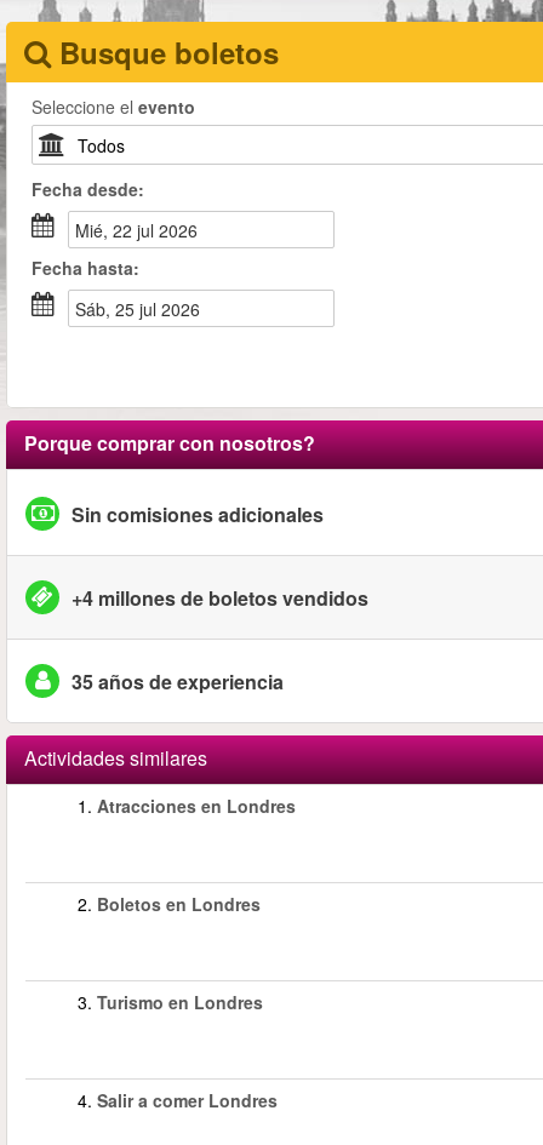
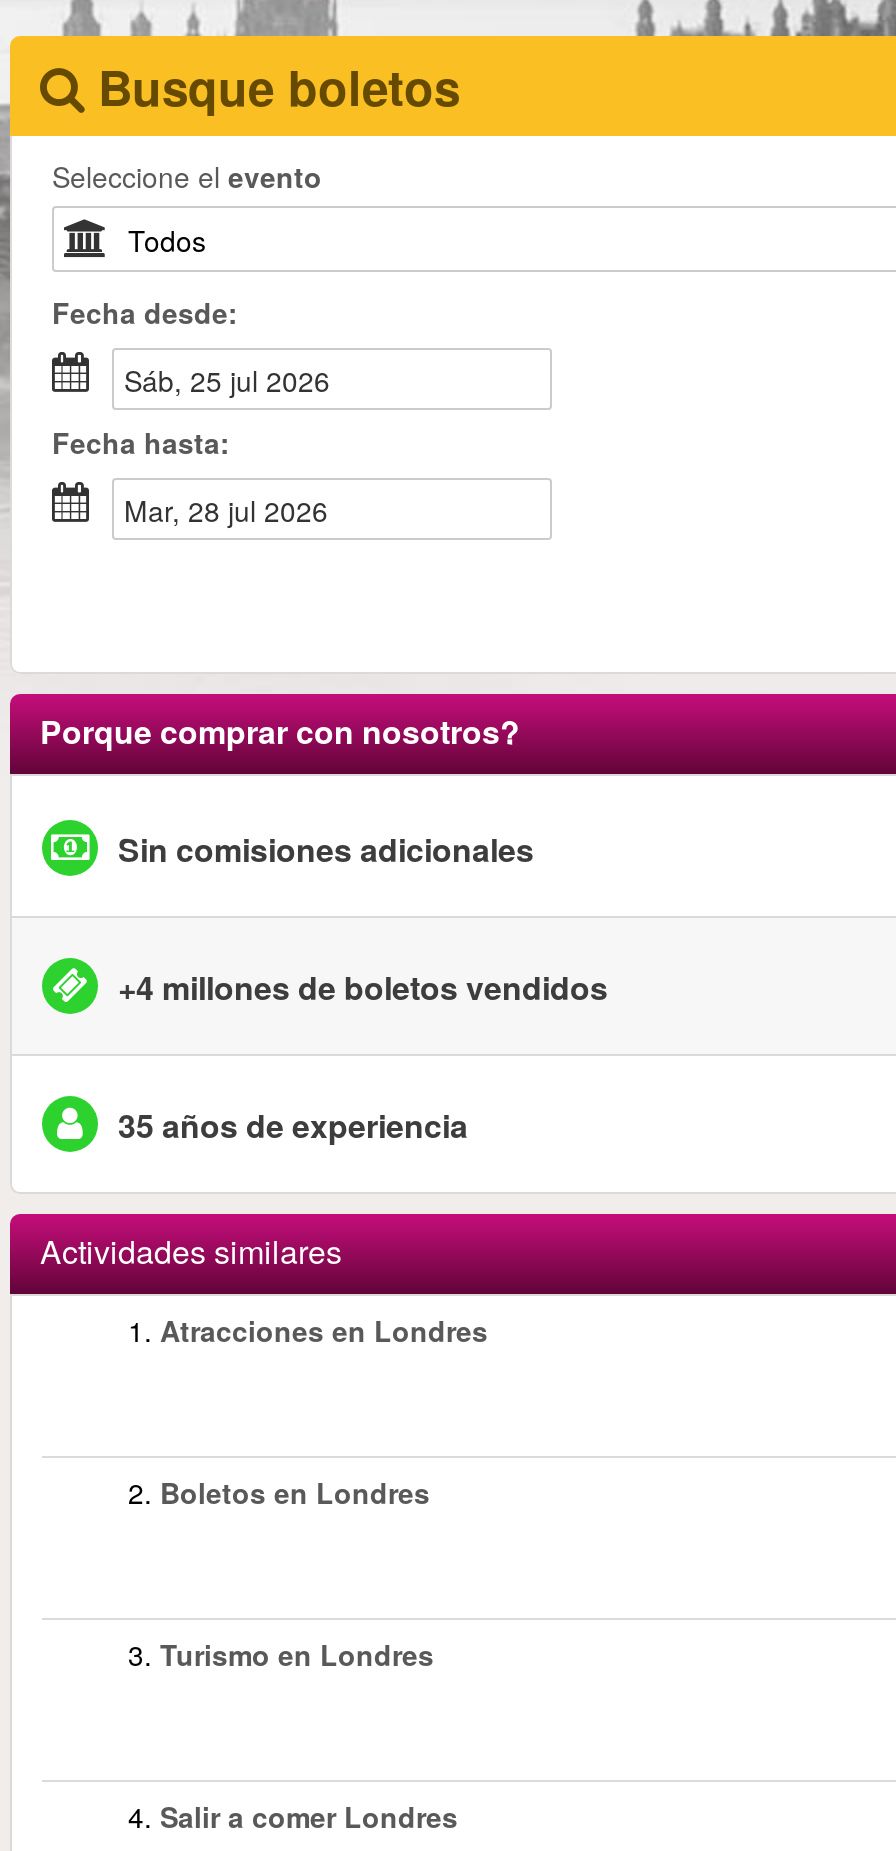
- mié, 22 jul 2026
+ sáb, 25 jul 2026

- sáb, 25 jul 2026
+ mar, 28 jul 2026
